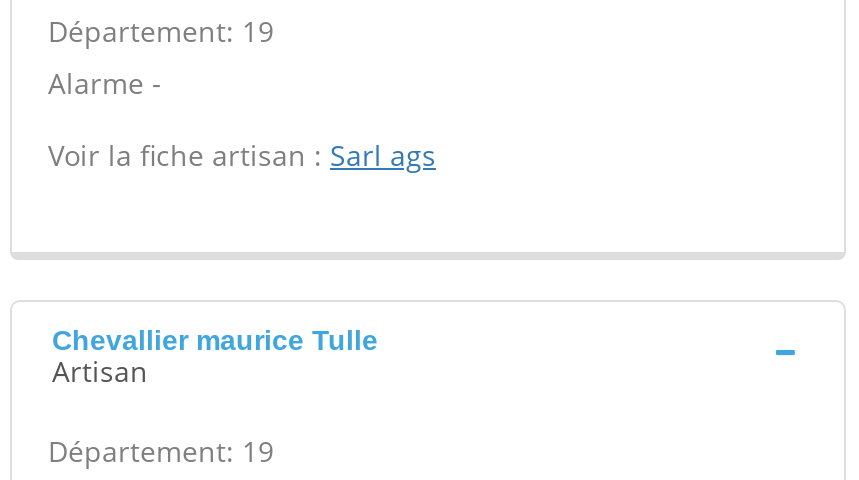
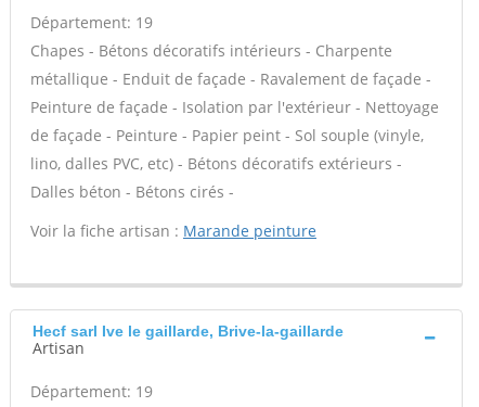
- Alarme -
+ Chapes - Bétons décoratifs intérieurs - Charpente
+ métallique - Enduit de façade - Ravalement de façade -
+ Peinture de façade - Isolation par l'extérieur - Nettoyage
+ de façade - Peinture - Papier peint - Sol souple (vinyle,
+ lino, dalles PVC, etc) - Bétons décoratifs extérieurs -
+ Dalles béton - Bétons cirés -

- Voir la fiche artisan : Sarl ags
+ Voir la fiche artisan : Marande peinture

- Chevallier maurice Tulle
+ Hecf sarl Ive le gaillarde, Brive-la-gaillarde
